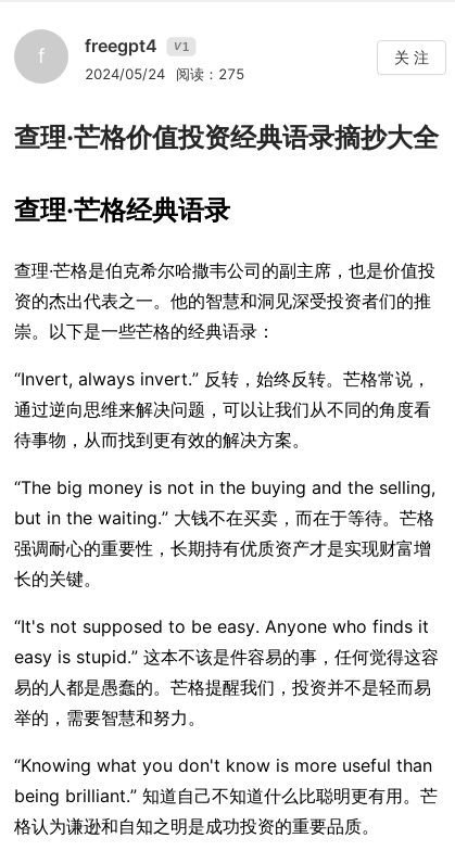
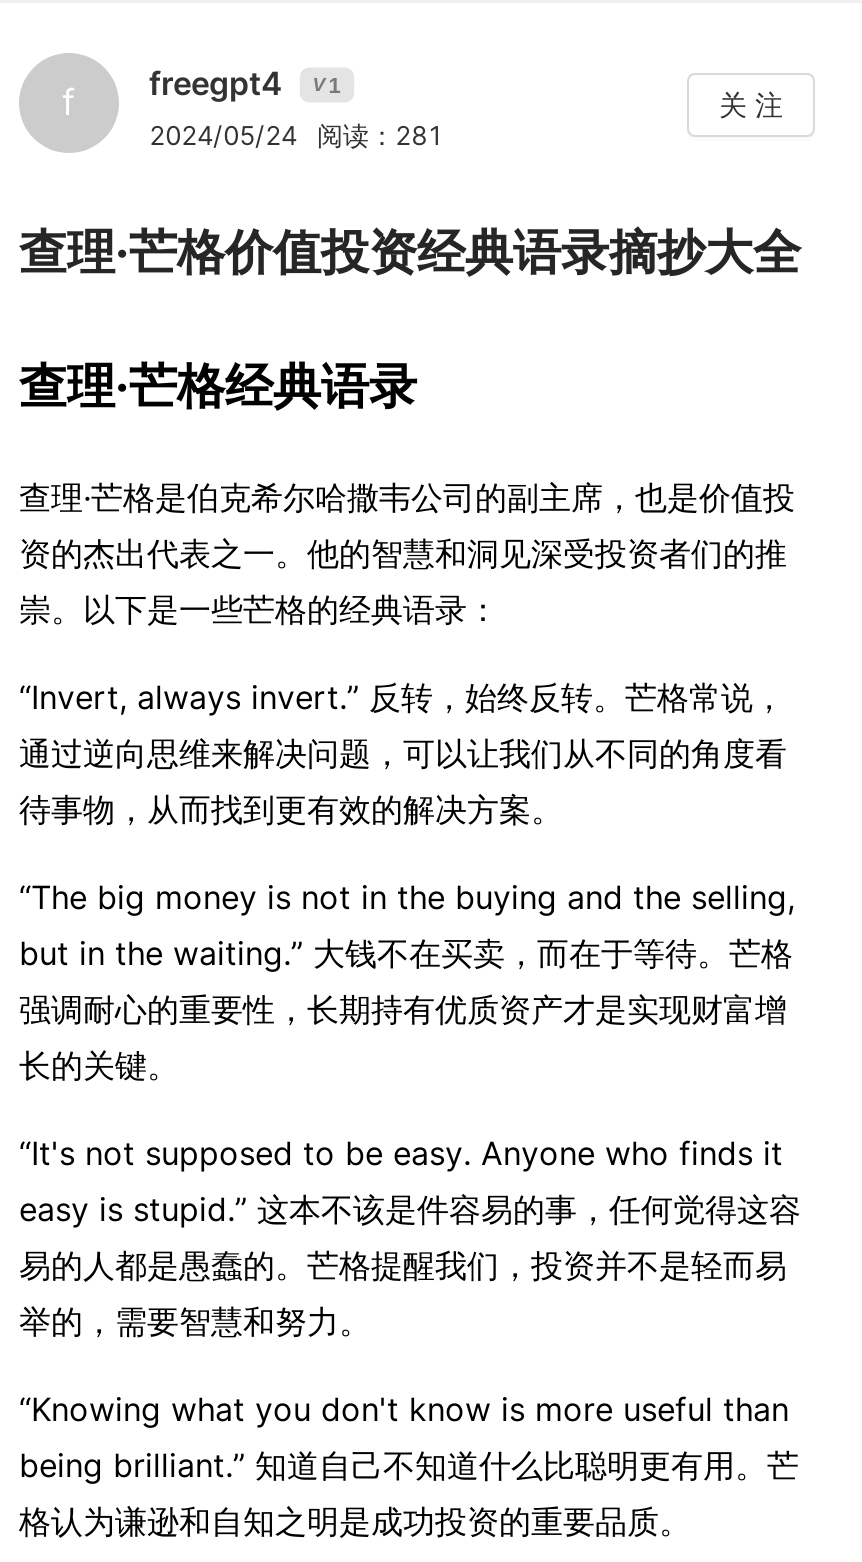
- 2024/05/24 阅读：275
+ 2024/05/24 阅读：281
